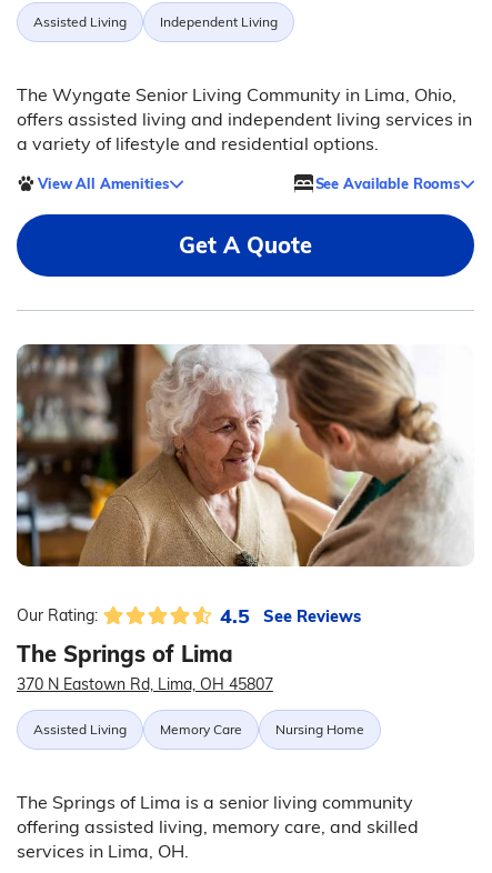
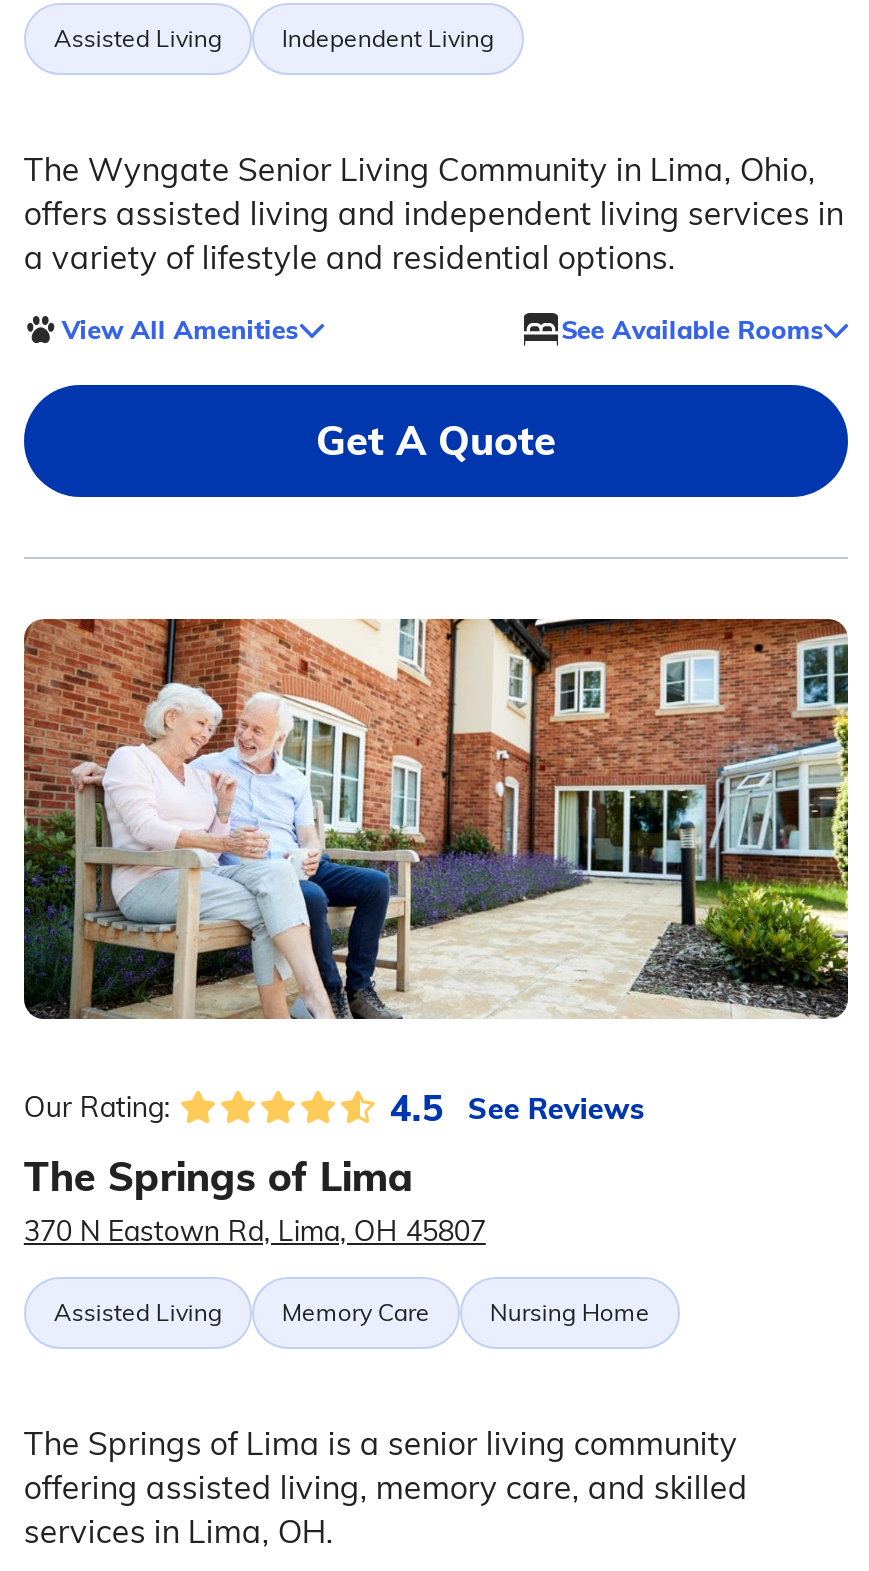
- [image]
+ [image]
